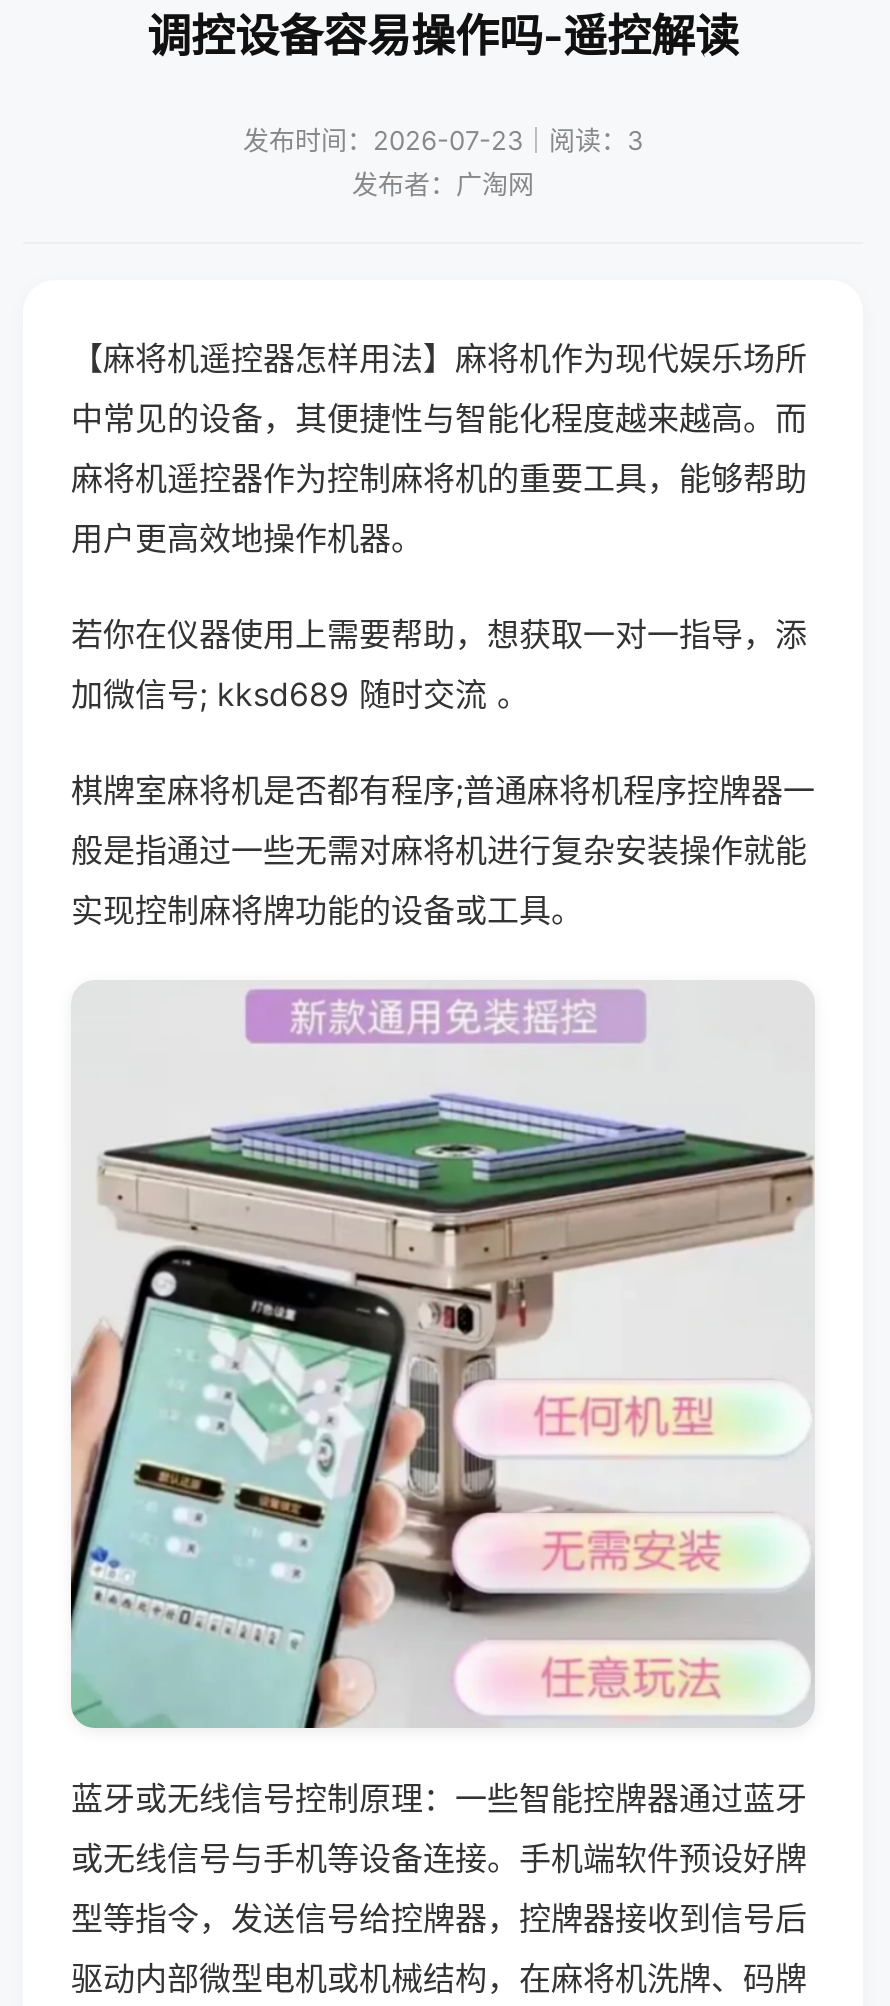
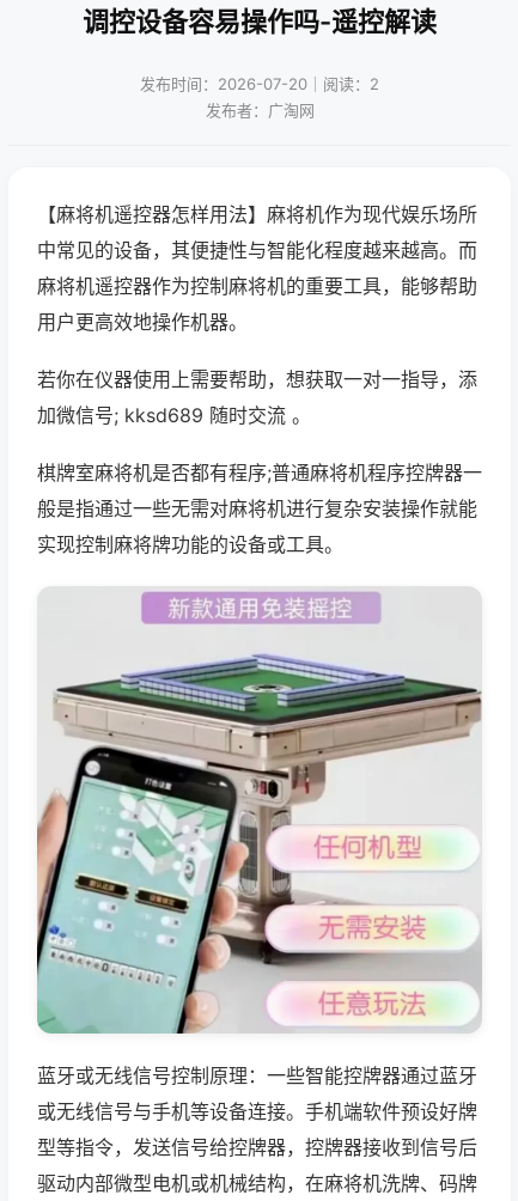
- 发布时间：2026-07-23｜阅读：3
+ 发布时间：2026-07-20｜阅读：2
